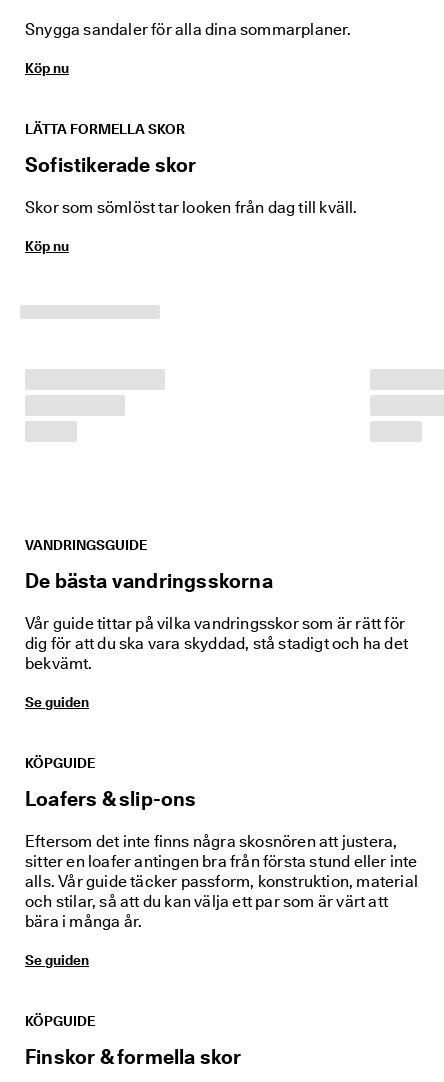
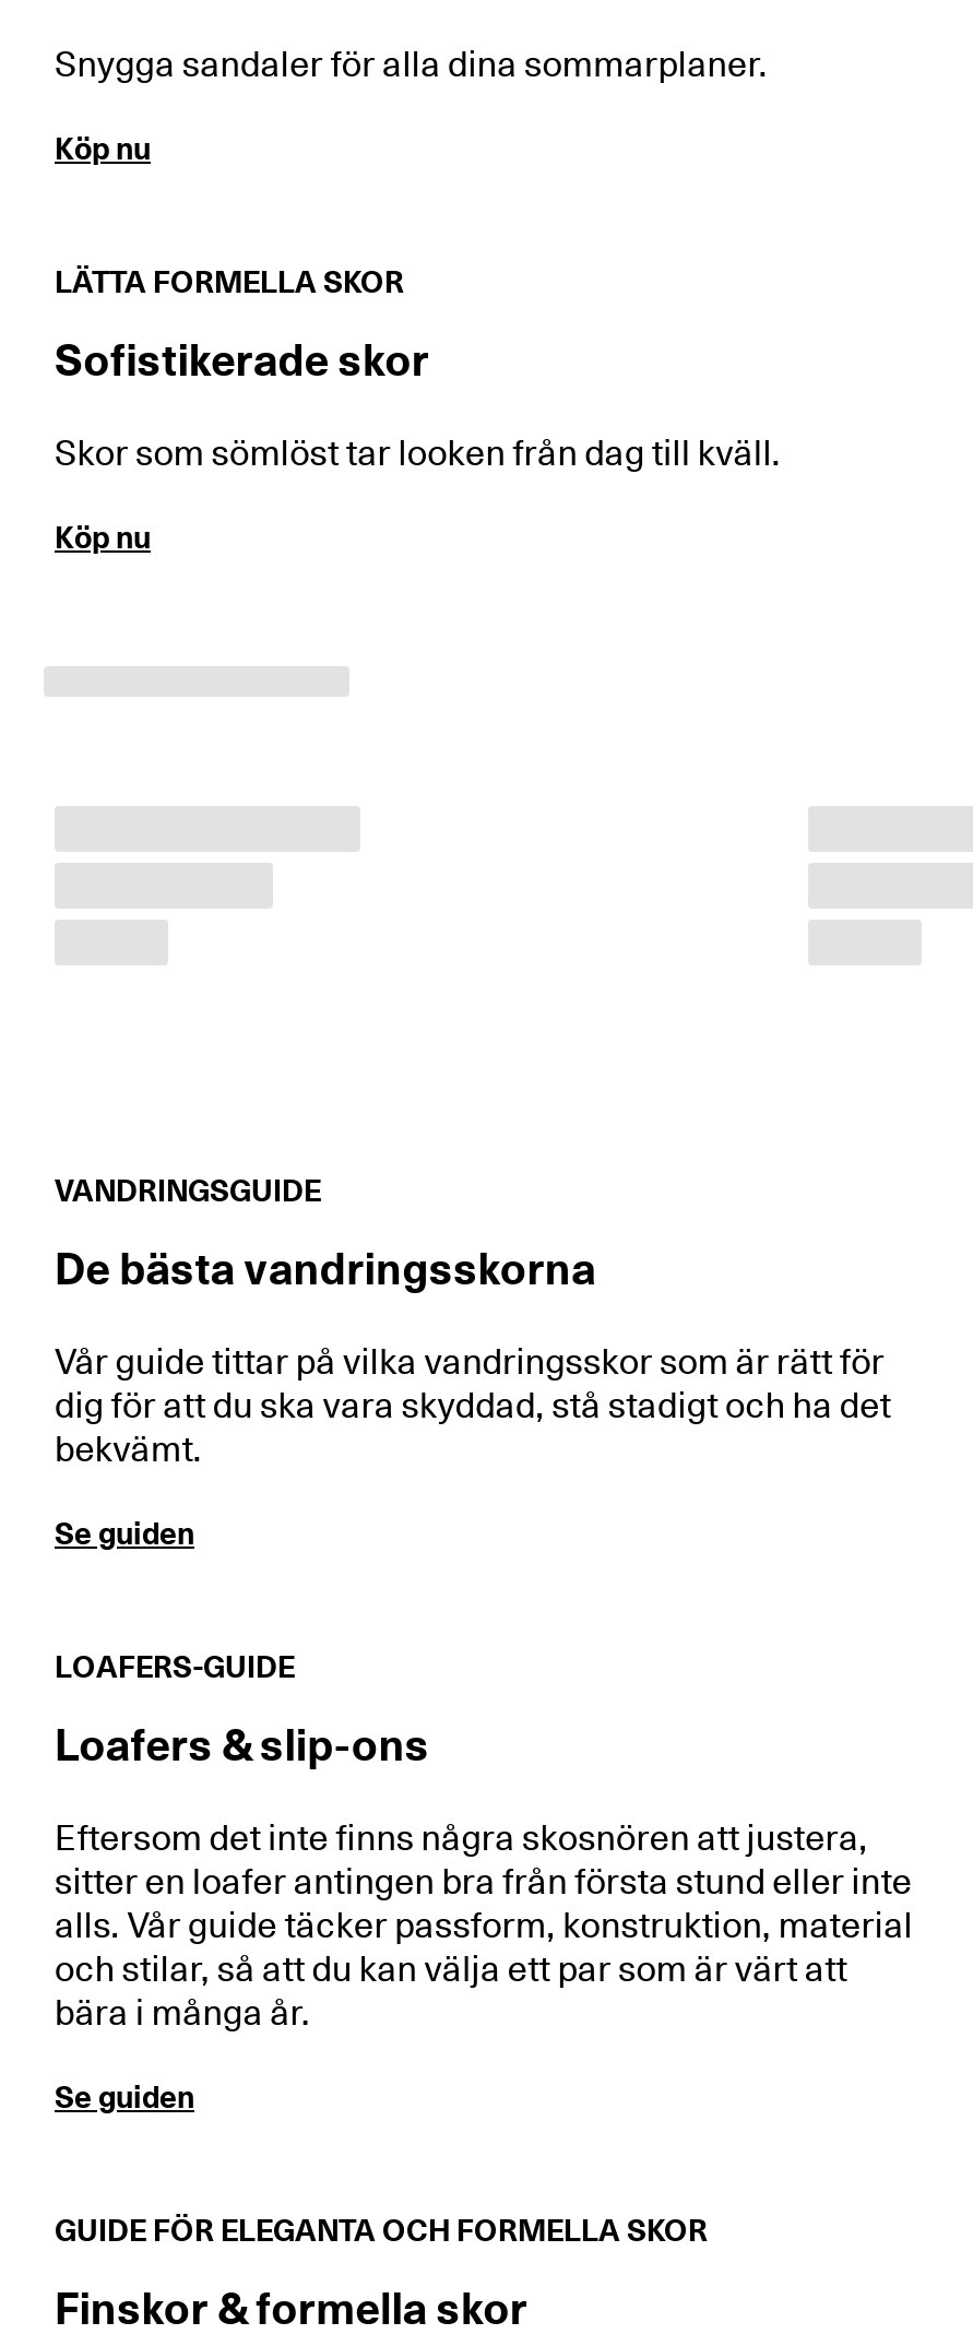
- KÖPGUIDE
+ LOAFERS-GUIDE

- KÖPGUIDE
+ GUIDE FÖR ELEGANTA OCH FORMELLA SKOR
